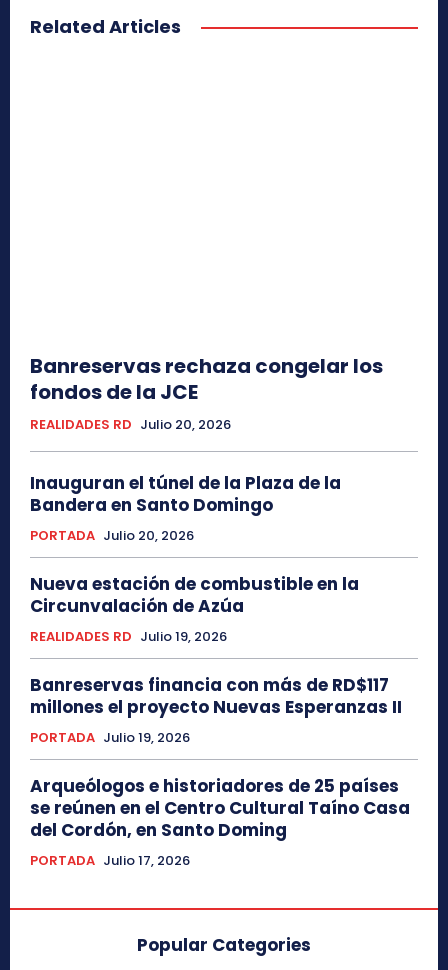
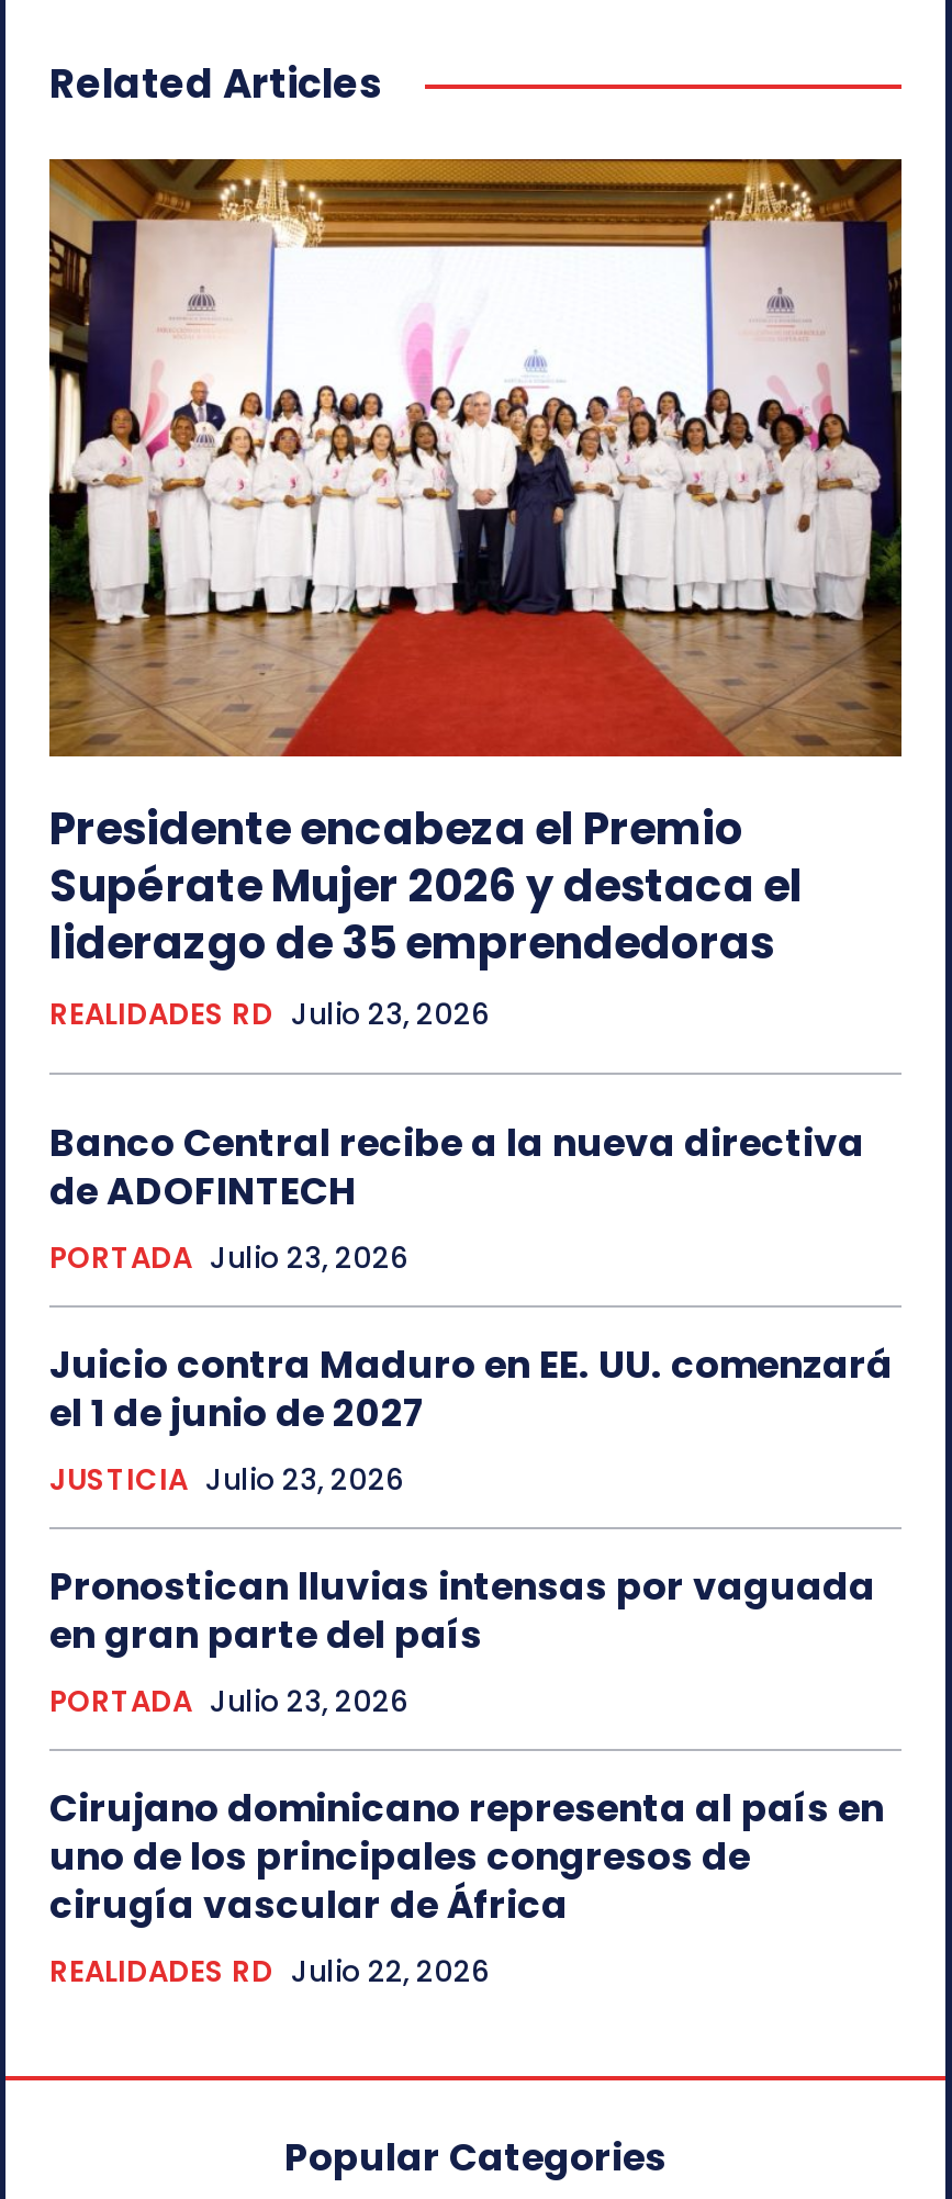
+ [image]

- Banreservas rechaza congelar los
- fondos de la JCE
- REALIDADES RD Julio 20, 2026
+ Presidente encabeza el Premio
+ Supérate Mujer 2026 y destaca el
+ liderazgo de 35 emprendedoras
+ REALIDADES RD Julio 23, 2026

- Inauguran el túnel de la Plaza de la
- Bandera en Santo Domingo
- PORTADA Julio 20, 2026
+ Banco Central recibe a la nueva directiva
+ de ADOFINTECH
+ PORTADA Julio 23, 2026

- Nueva estación de combustible en la
- Circunvalación de Azúa
- REALIDADES RD Julio 19, 2026
+ Juicio contra Maduro en EE. UU. comenzará
+ el 1 de junio de 2027
+ JUSTICIA Julio 23, 2026

- Banreservas financia con más de RD$117
- millones el proyecto Nuevas Esperanzas II
- PORTADA Julio 19, 2026
+ Pronostican lluvias intensas por vaguada
+ en gran parte del país
+ PORTADA Julio 23, 2026

- Arqueólogos e historiadores de 25 países
- se reúnen en el Centro Cultural Taíno Casa
- del Cordón, en Santo Doming
- PORTADA Julio 17, 2026
+ Cirujano dominicano representa al país en
+ uno de los principales congresos de
+ cirugía vascular de África
+ REALIDADES RD Julio 22, 2026
